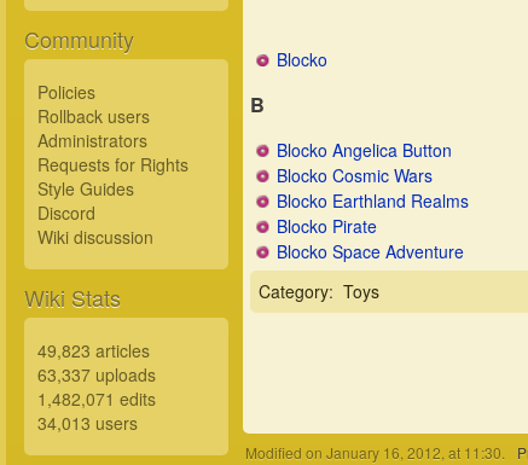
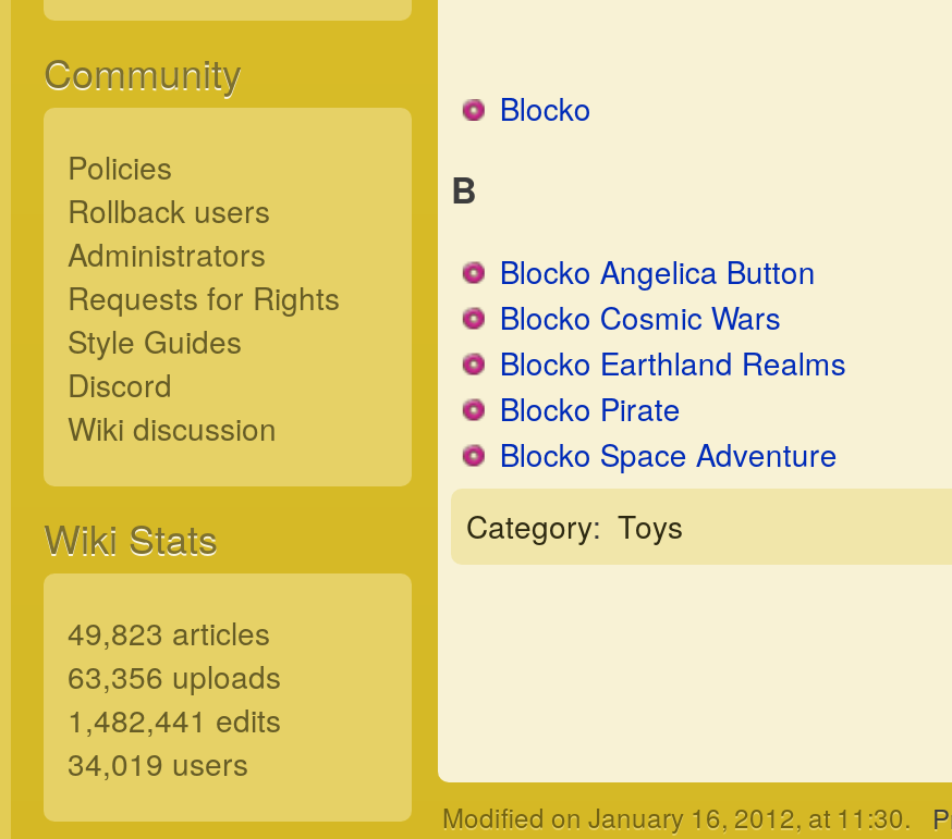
- 63,337 uploads
+ 63,356 uploads

- 1,482,071 edits
+ 1,482,441 edits

- 34,013 users
+ 34,019 users
